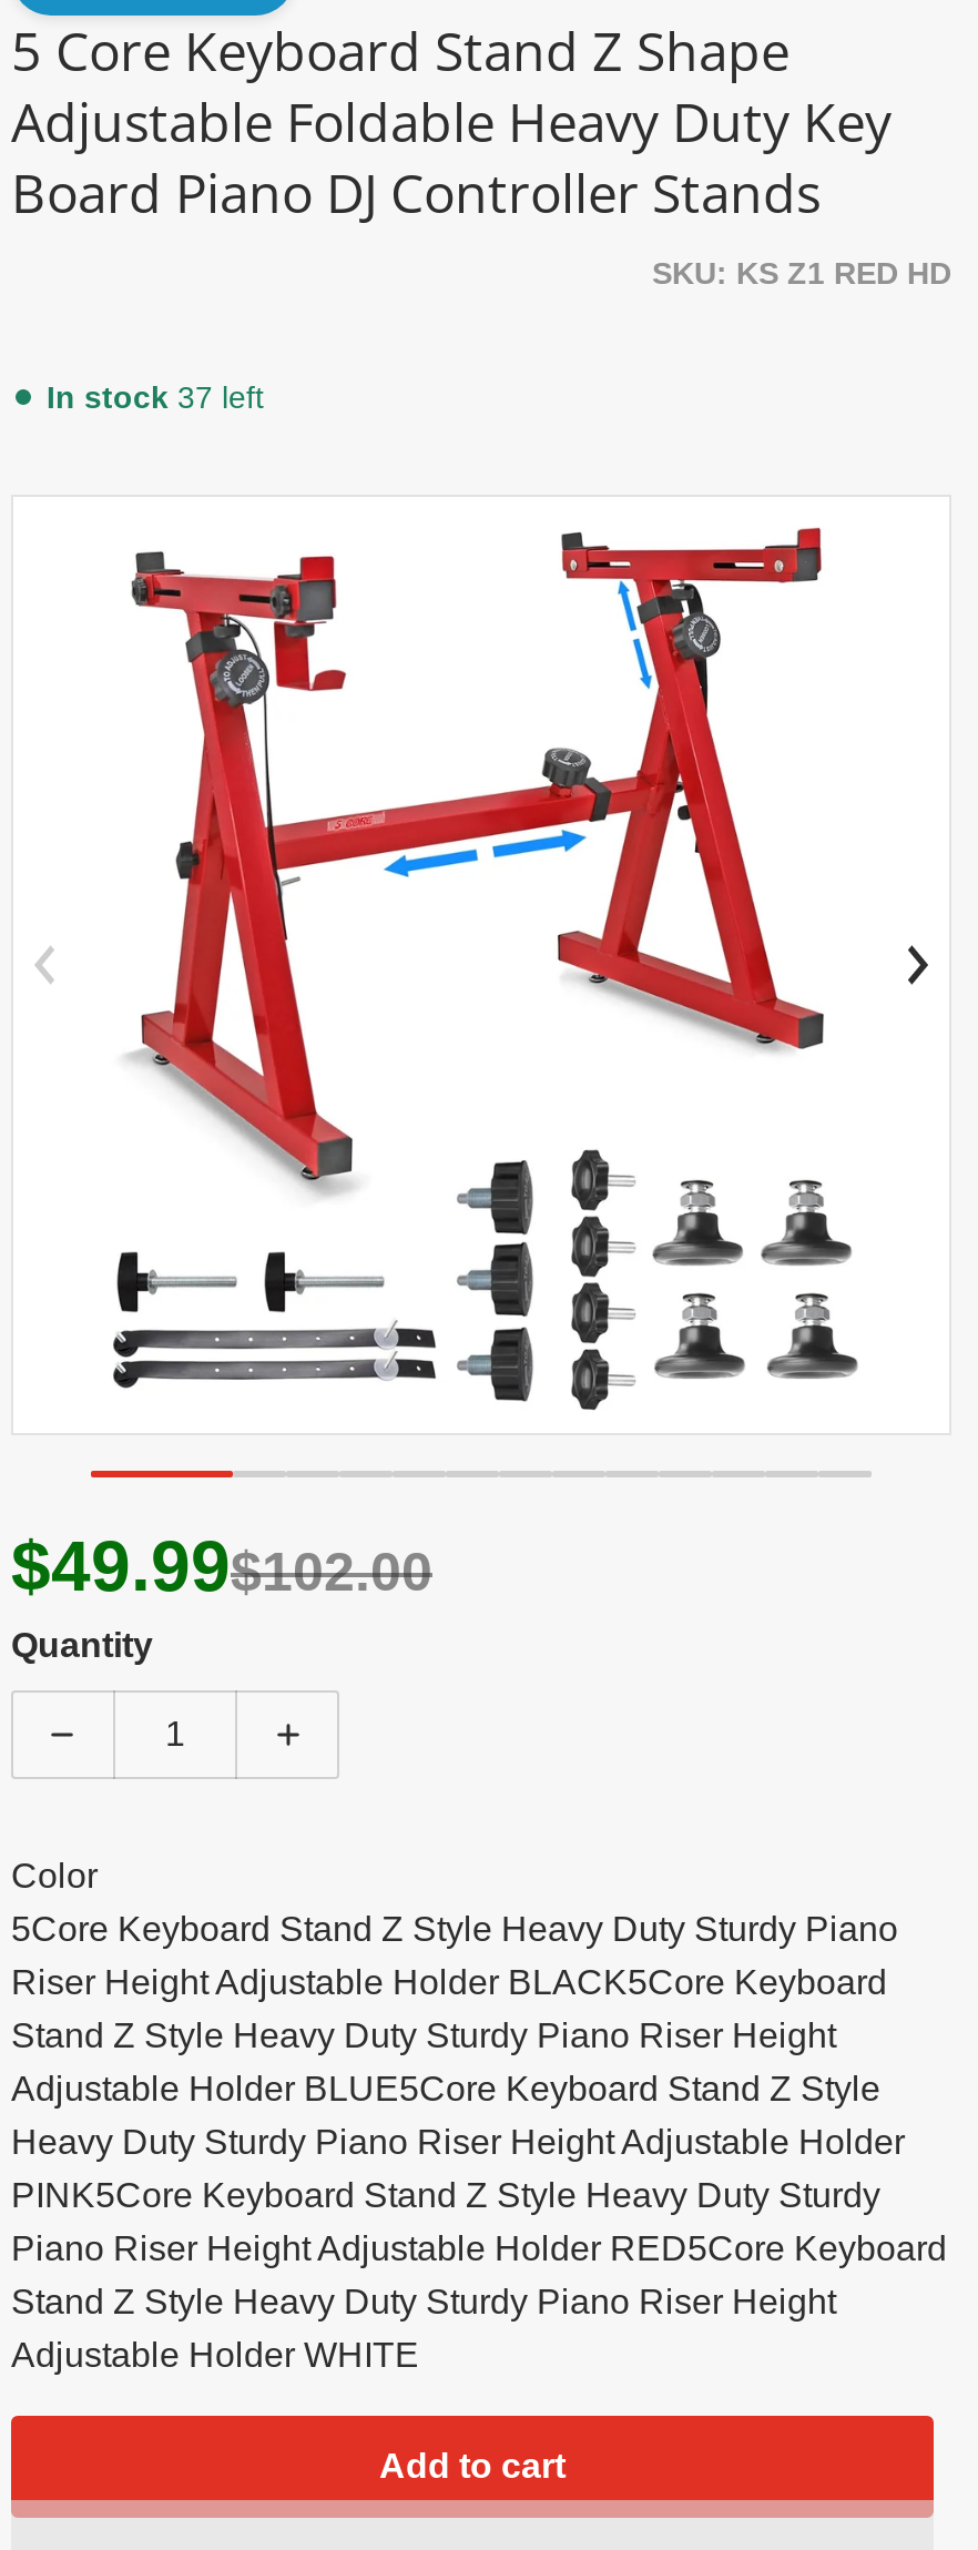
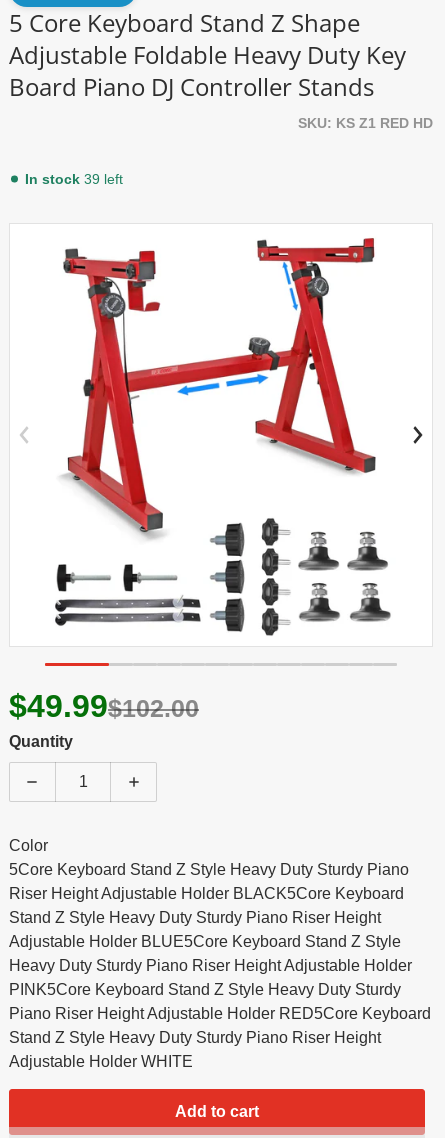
- In stock 37 left
+ In stock 39 left
